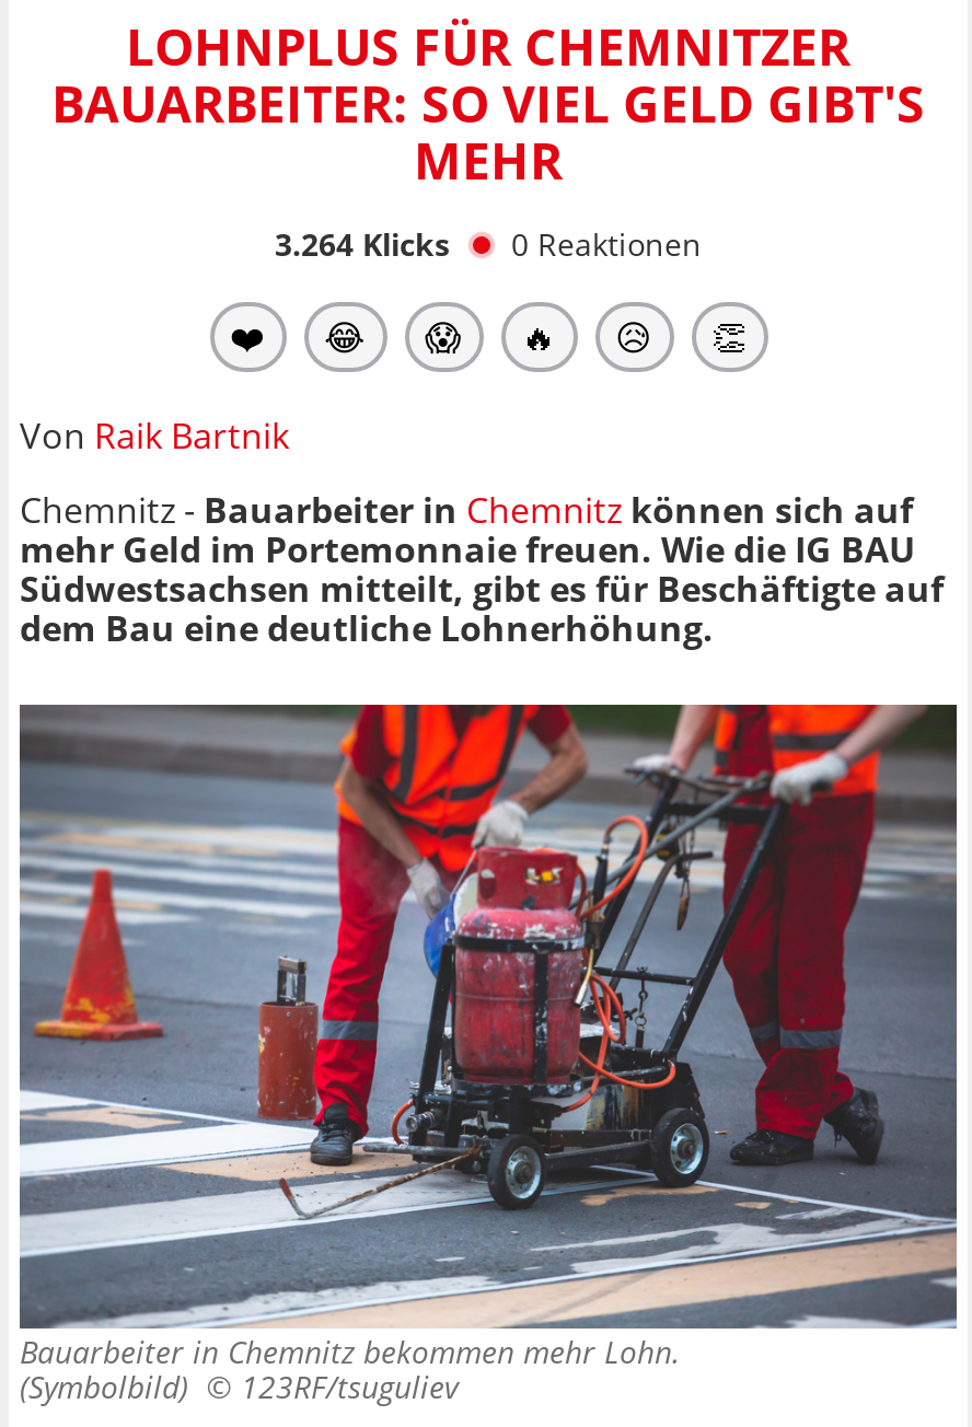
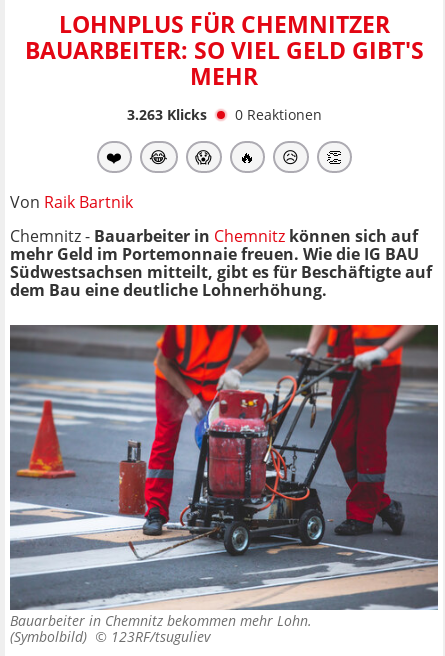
- 3.264 Klicks 0 Reaktionen
+ 3.263 Klicks 0 Reaktionen
